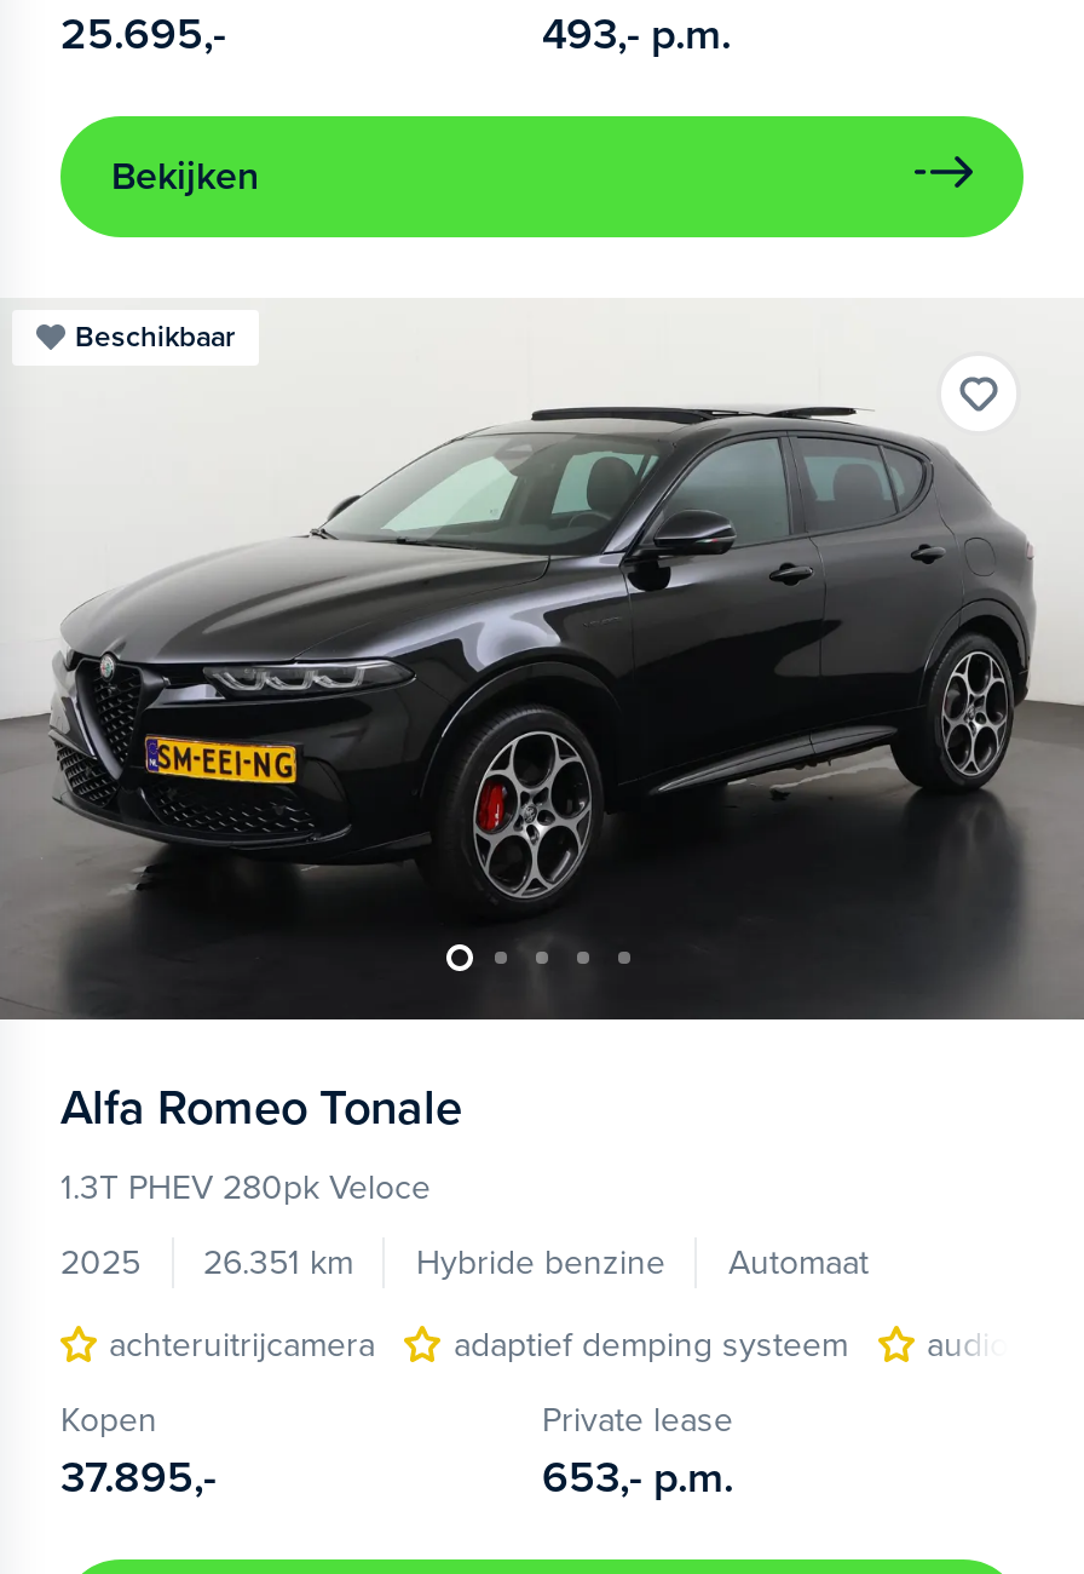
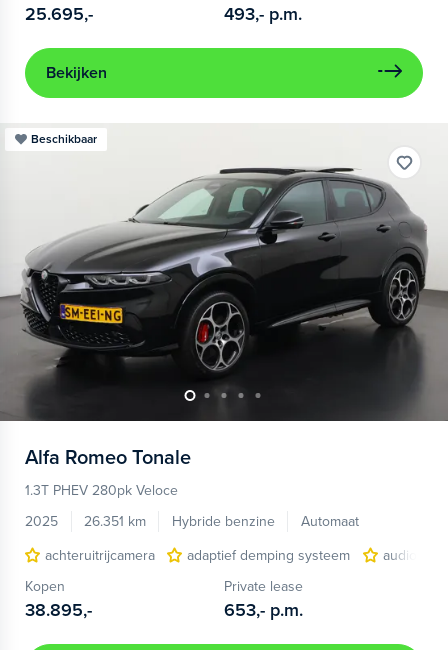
- 37.895,-
+ 38.895,-
